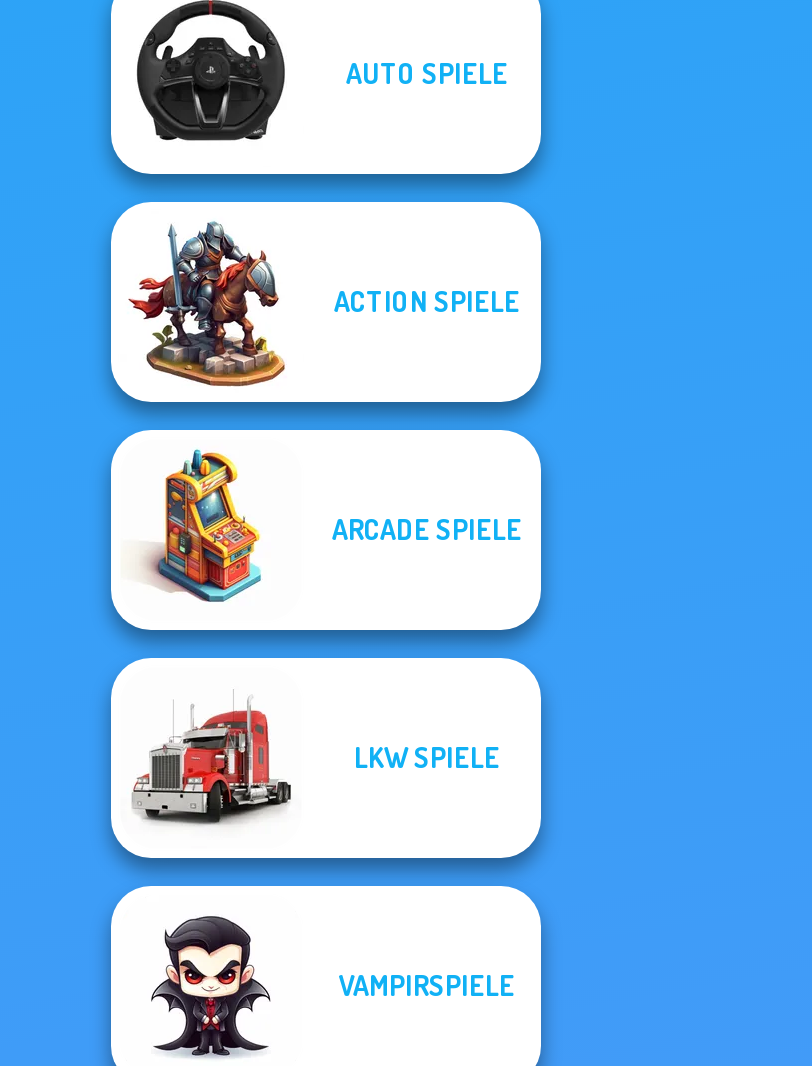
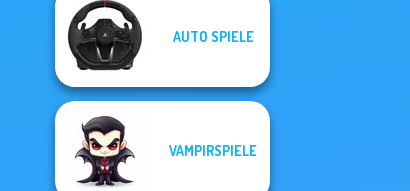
- [image]
- ACTION SPIELE

- ARCADE SPIELE

- [image]
- LKW SPIELE
